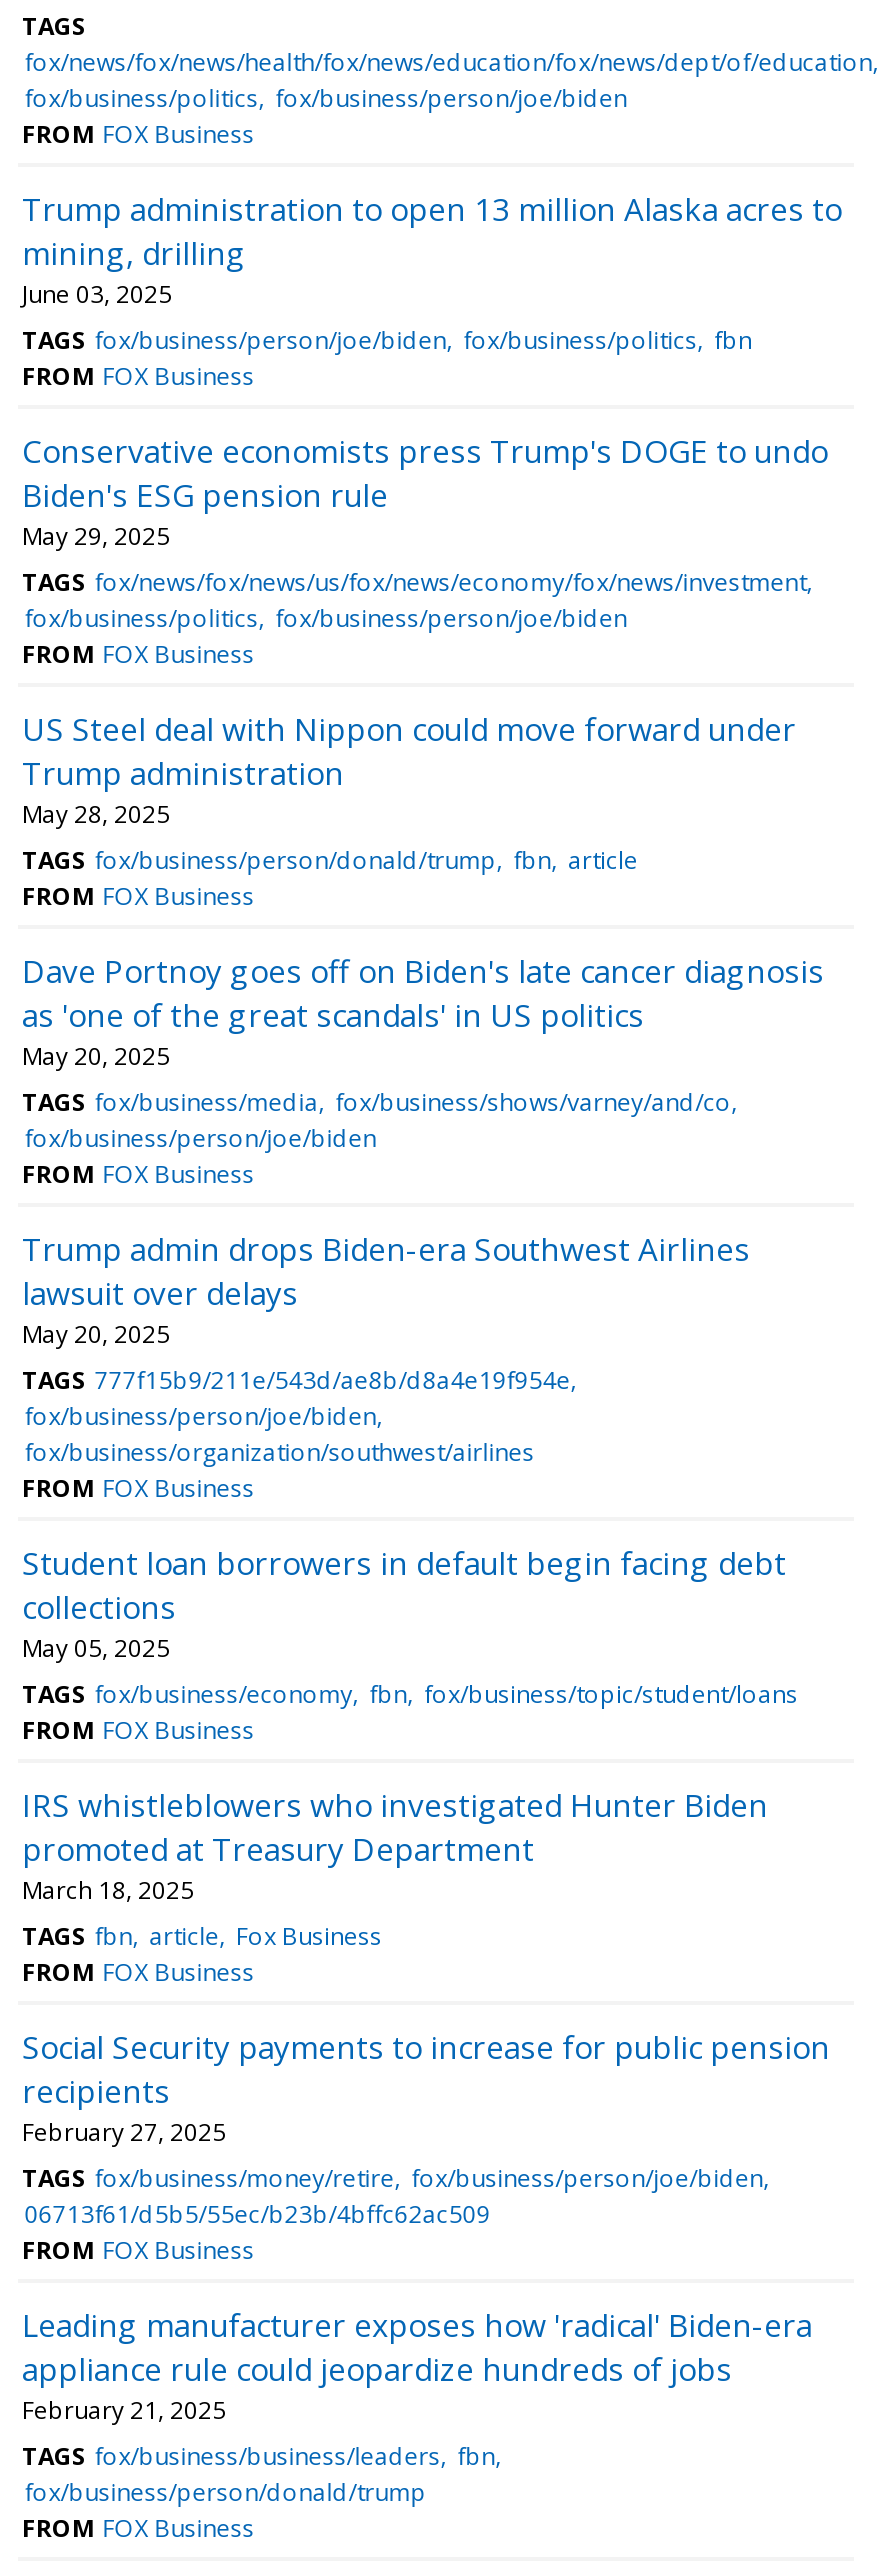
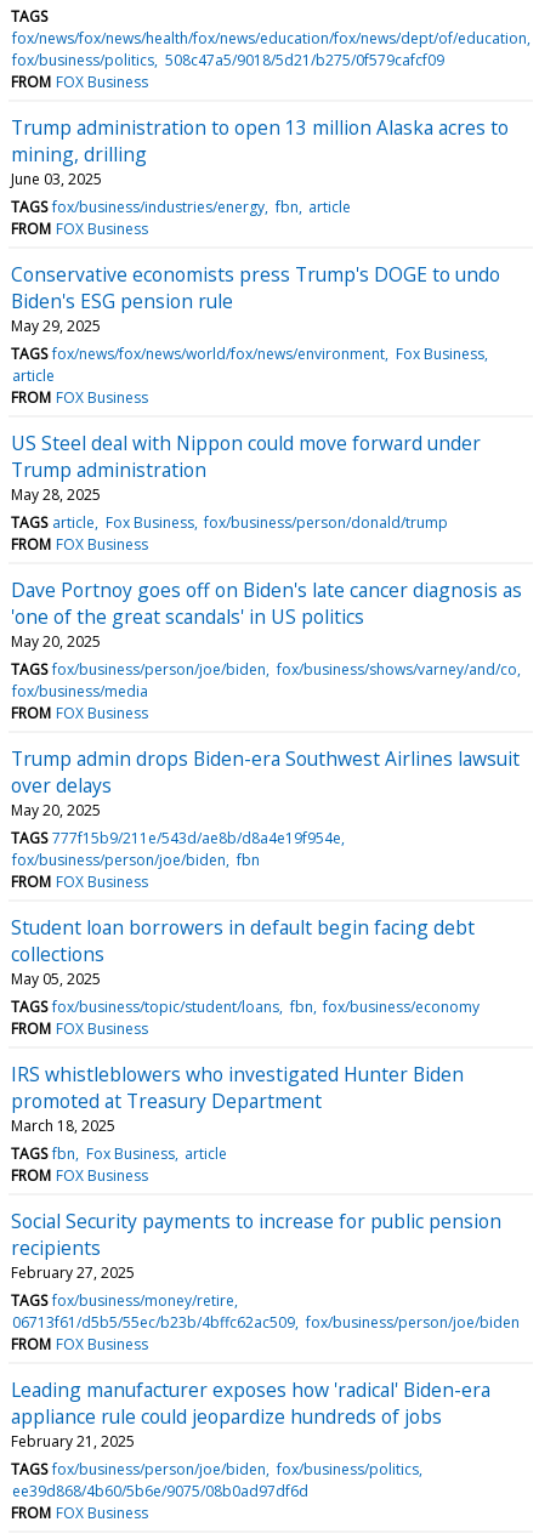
- fox/business/politics fox/business/person/joe/biden
+ fox/business/politics 508c47a5/9018/5d21/b275/0f579cafcf09

- TAGS fox/business/person/joe/biden fox/business/politics fbn
+ TAGS fox/business/industries/energy fbn article

- TAGS fox/news/fox/news/us/fox/news/economy/fox/news/investment
- fox/business/politics fox/business/person/joe/biden
+ TAGS fox/news/fox/news/world/fox/news/environment Fox Business
+ article

- TAGS fox/business/person/donald/trump fbn article
+ TAGS article Fox Business fox/business/person/donald/trump

- TAGS fox/business/media fox/business/shows/varney/and/co
- fox/business/person/joe/biden
+ TAGS fox/business/person/joe/biden fox/business/shows/varney/and/co
+ fox/business/media

- fox/business/person/joe/biden
- fox/business/organization/southwest/airlines
+ fox/business/person/joe/biden fbn

- TAGS fox/business/economy fbn fox/business/topic/student/loans
+ TAGS fox/business/topic/student/loans fbn fox/business/economy

- TAGS fbn article Fox Business
+ TAGS fbn Fox Business article

- TAGS fox/business/money/retire fox/business/person/joe/biden
- 06713f61/d5b5/55ec/b23b/4bffc62ac509
+ TAGS fox/business/money/retire
+ 06713f61/d5b5/55ec/b23b/4bffc62ac509 fox/business/person/joe/biden

- TAGS fox/business/business/leaders fbn
- fox/business/person/donald/trump
+ TAGS fox/business/person/joe/biden fox/business/politics
+ ee39d868/4b60/5b6e/9075/08b0ad97df6d
